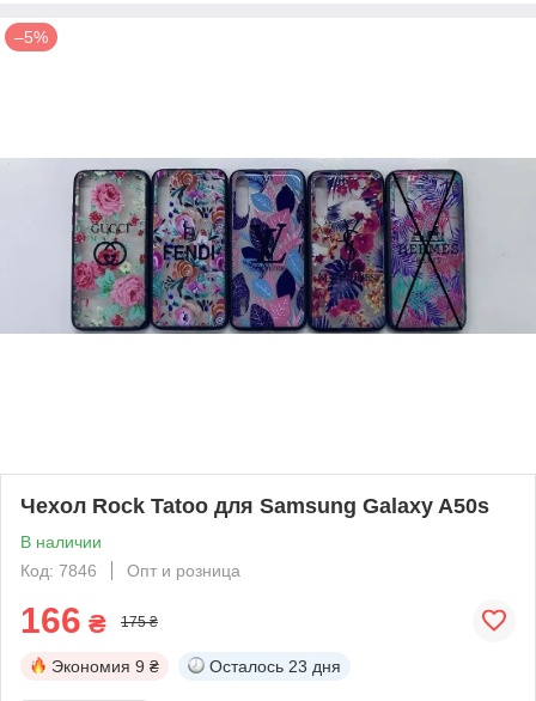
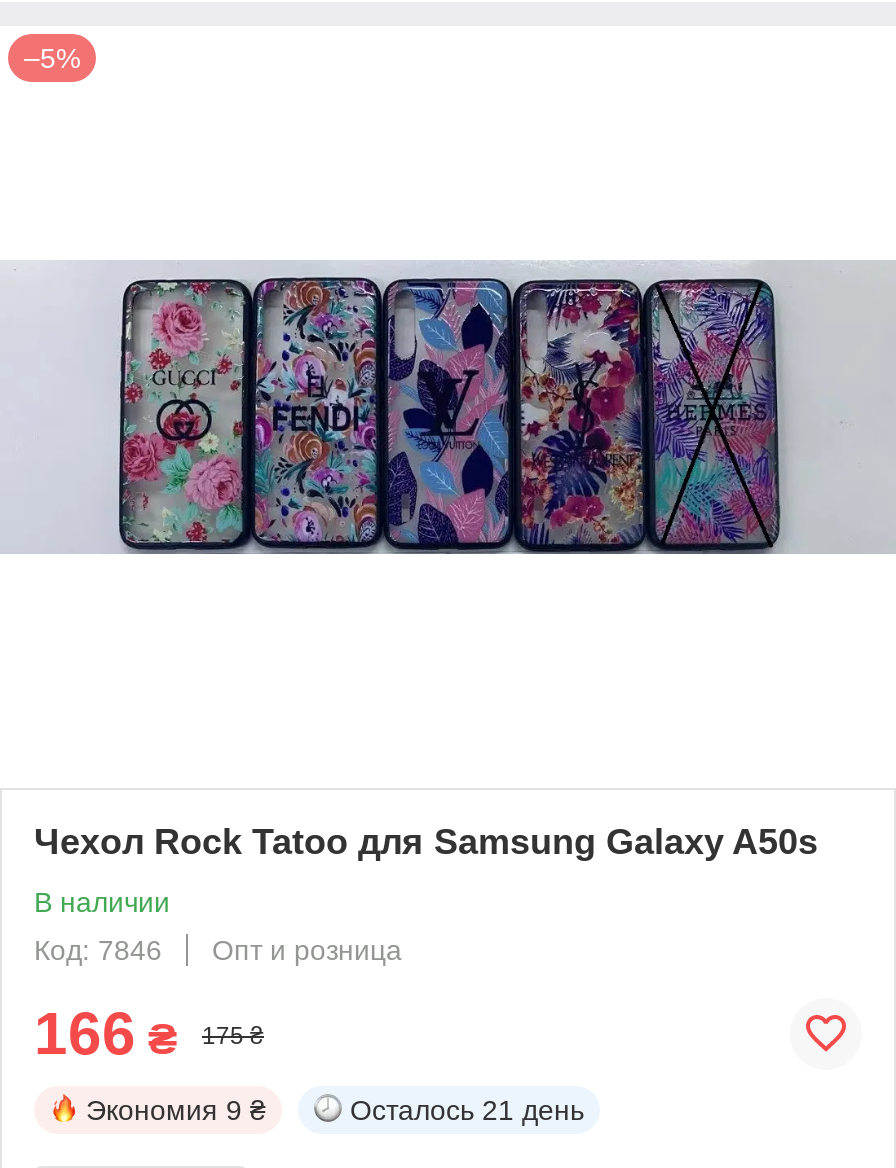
- Осталось 23 дня
+ Осталось 21 день
